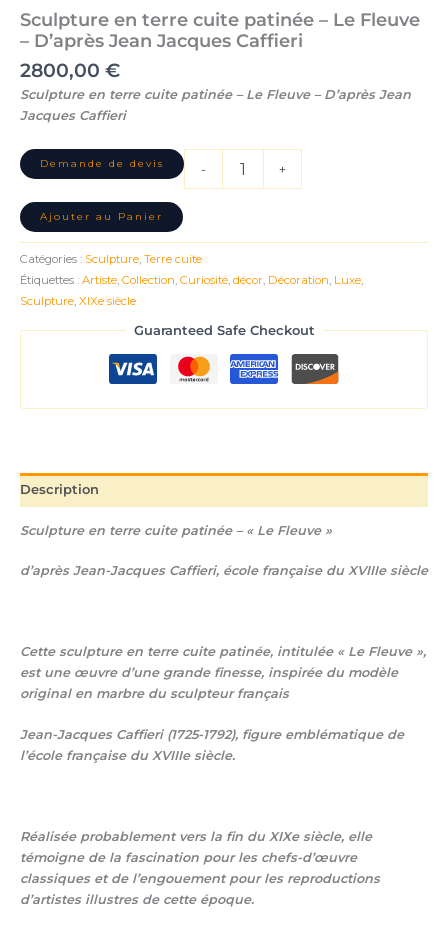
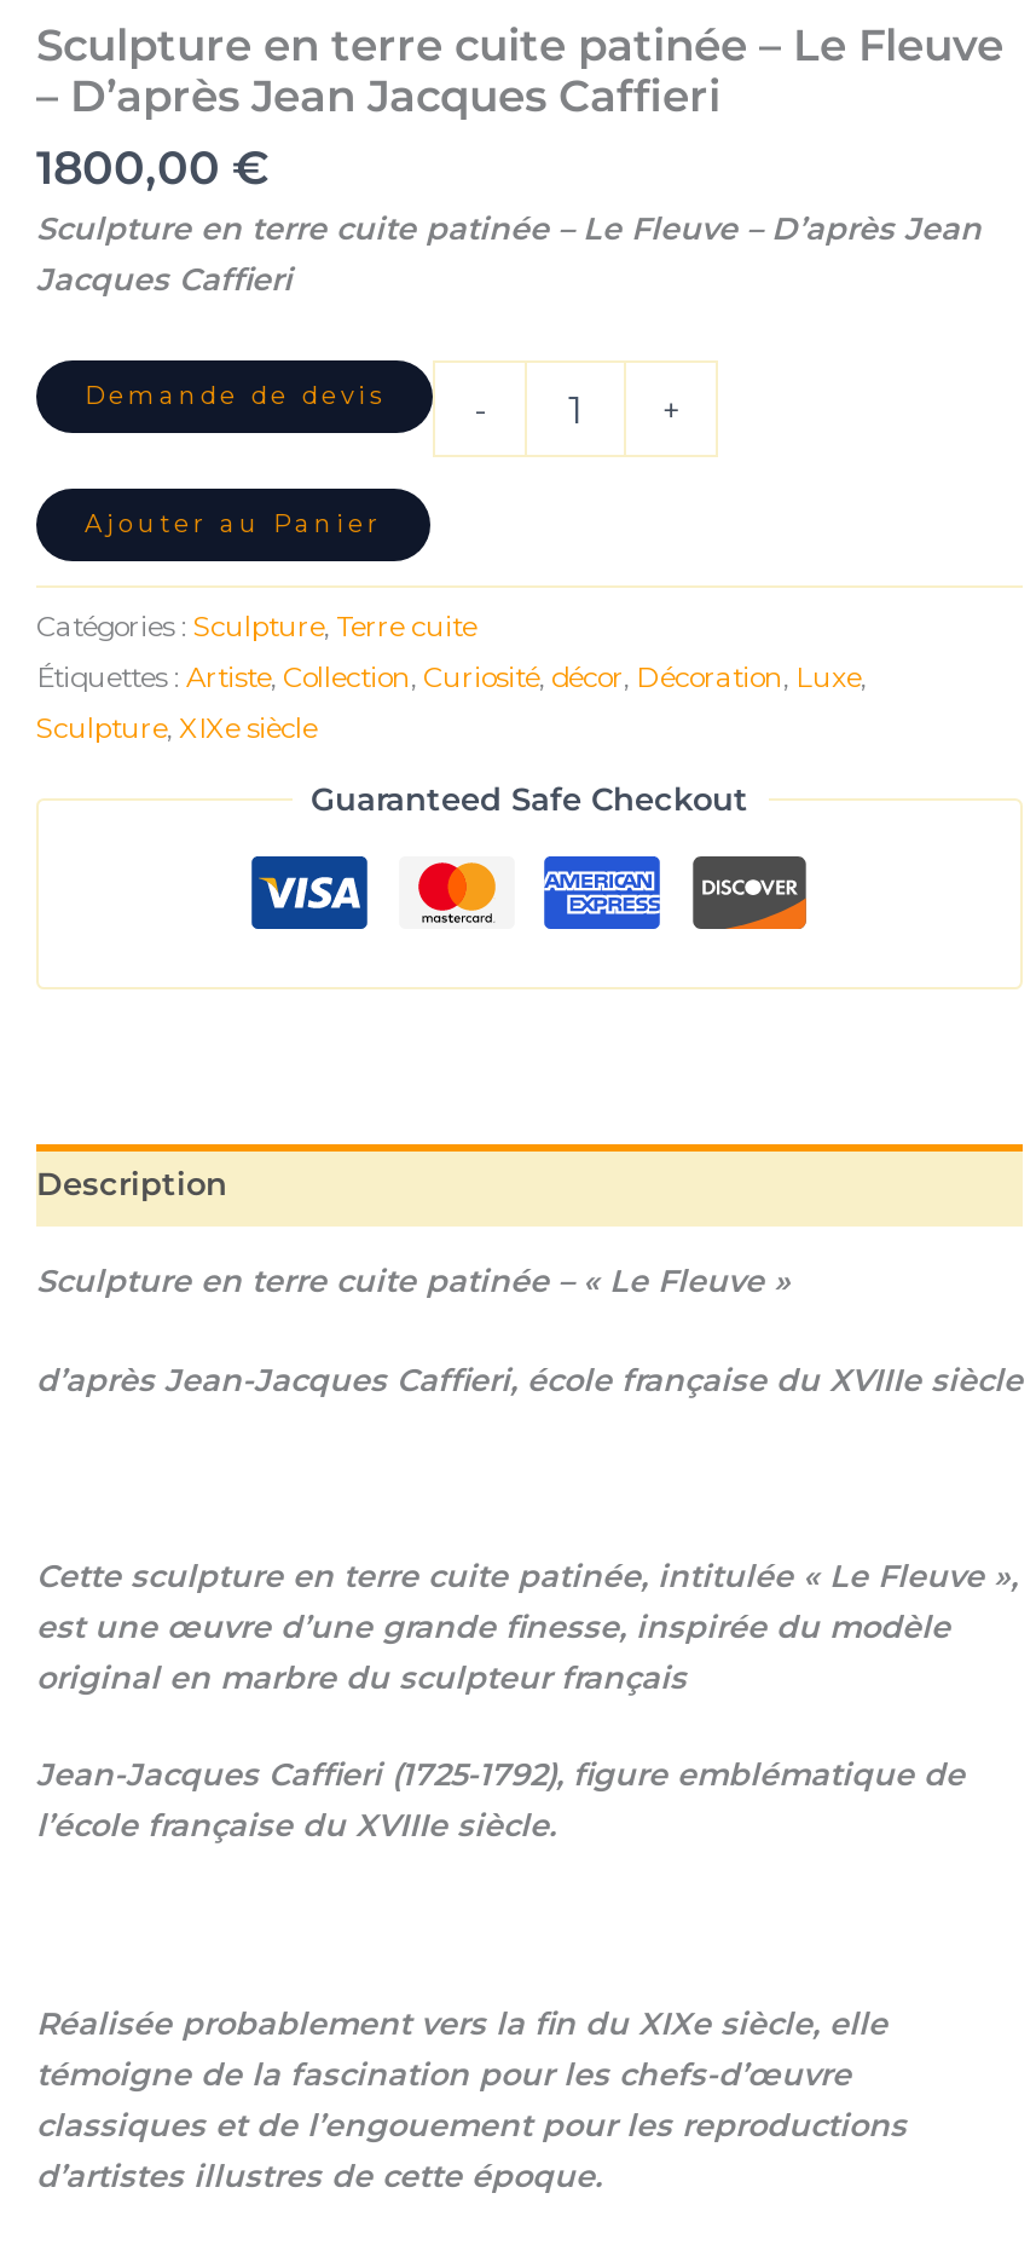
- 2800,00 €
+ 1800,00 €
